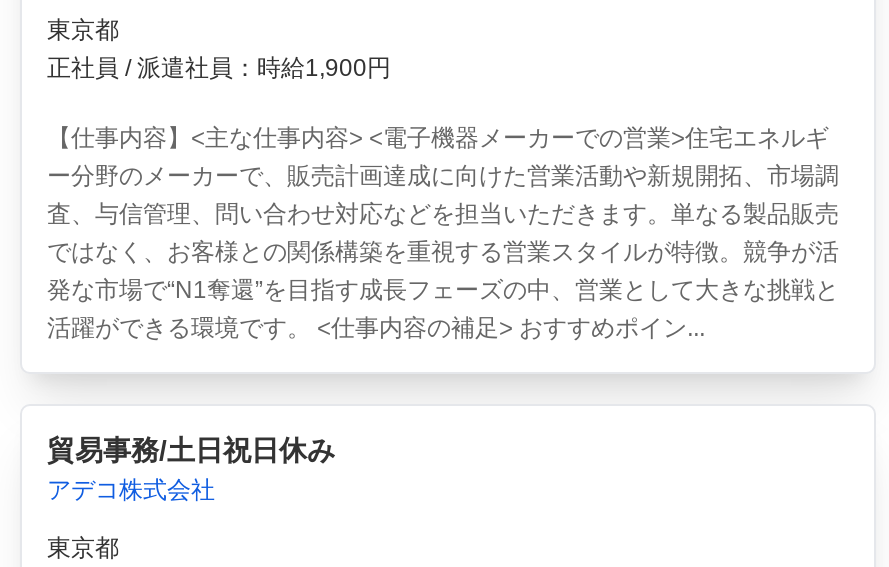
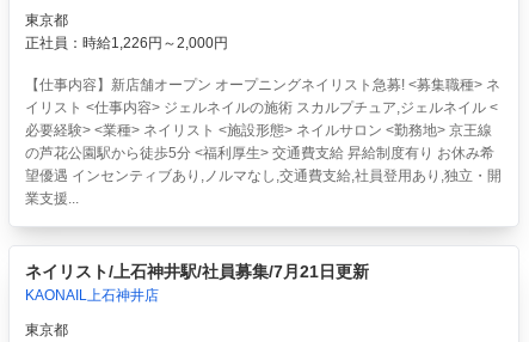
- 正社員 / 派遣社員：時給1,900円
+ 正社員：時給1,226円～2,000円

- 【仕事内容】<主な仕事内容> <電子機器メーカーでの営業>住宅エネルギ
- ー分野のメーカーで、販売計画達成に向けた営業活動や新規開拓、市場調
- 査、与信管理、問い合わせ対応などを担当いただきます。単なる製品販売
- ではなく、お客様との関係構築を重視する営業スタイルが特徴。競争が活
- 発な市場で“N1奪還”を目指す成長フェーズの中、営業として大きな挑戦と
- 活躍ができる環境です。 <仕事内容の補足> おすすめポイン...
+ 【仕事内容】新店舗オープン オープニングネイリスト急募! <募集職種> ネ
+ イリスト <仕事内容> ジェルネイルの施術 スカルプチュア,ジェルネイル <
+ 必要経験> <業種> ネイリスト <施設形態> ネイルサロン <勤務地> 京王線
+ の芦花公園駅から徒歩5分 <福利厚生> 交通費支給 昇給制度有り お休み希
+ 望優遇 インセンティブあり,ノルマなし,交通費支給,社員登用あり,独立・開
+ 業支援...

- 貿易事務/土日祝日休み
- アデコ株式会社
+ ネイリスト/上石神井駅/社員募集/7月21日更新
+ KAONAIL上石神井店
